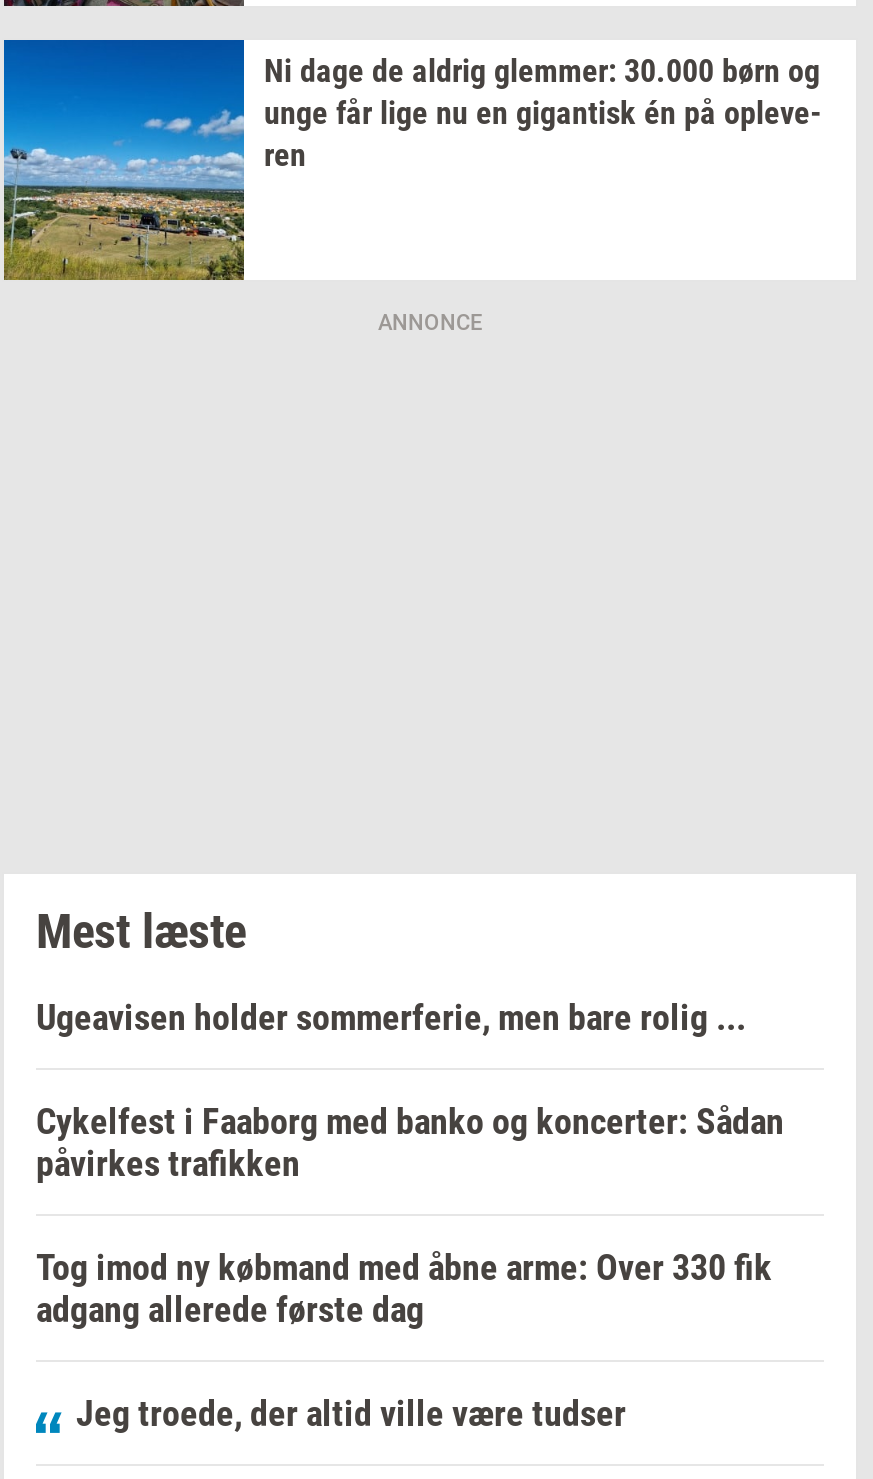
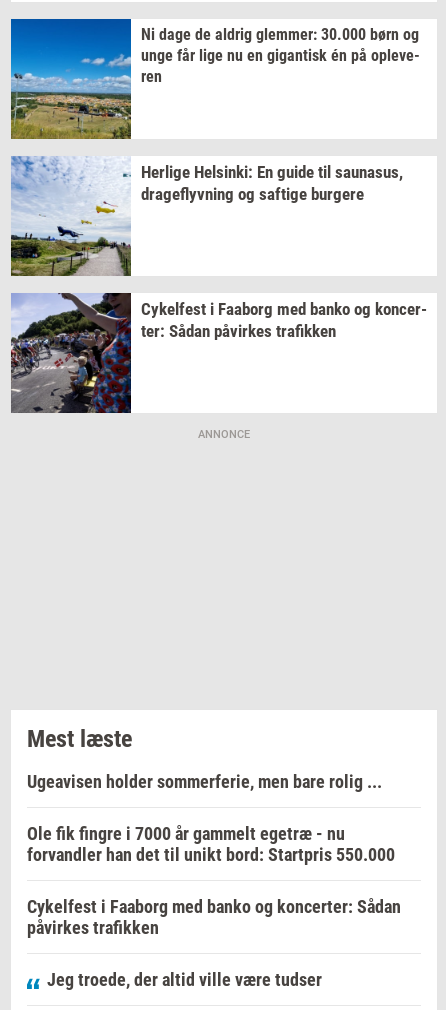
+ [image]
+ Herlige Helsinki: En guide til saunasus,
+ drageflyvning og saftige burgere

+ [image]
+ Cykelfest i Faaborg med banko og koncer
+ ter: Sådan påvirkes trafikken

+ Ole fik fingre i 7000 år gammelt egetræ - nu
+ forvandler han det til unikt bord: Startpris 550.000

moved down: Cykelfest i Faaborg med banko og koncerter: Sådan | påvirkes trafikken

- Tog imod ny købmand med åbne arme: Over 330 fik
- adgang allerede første dag
